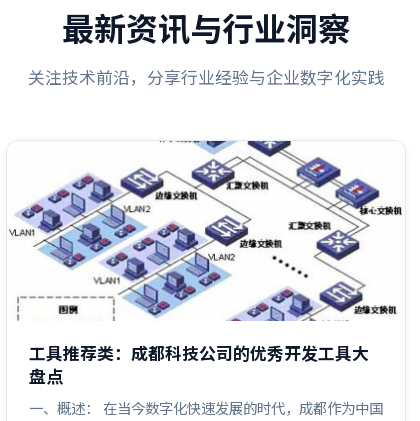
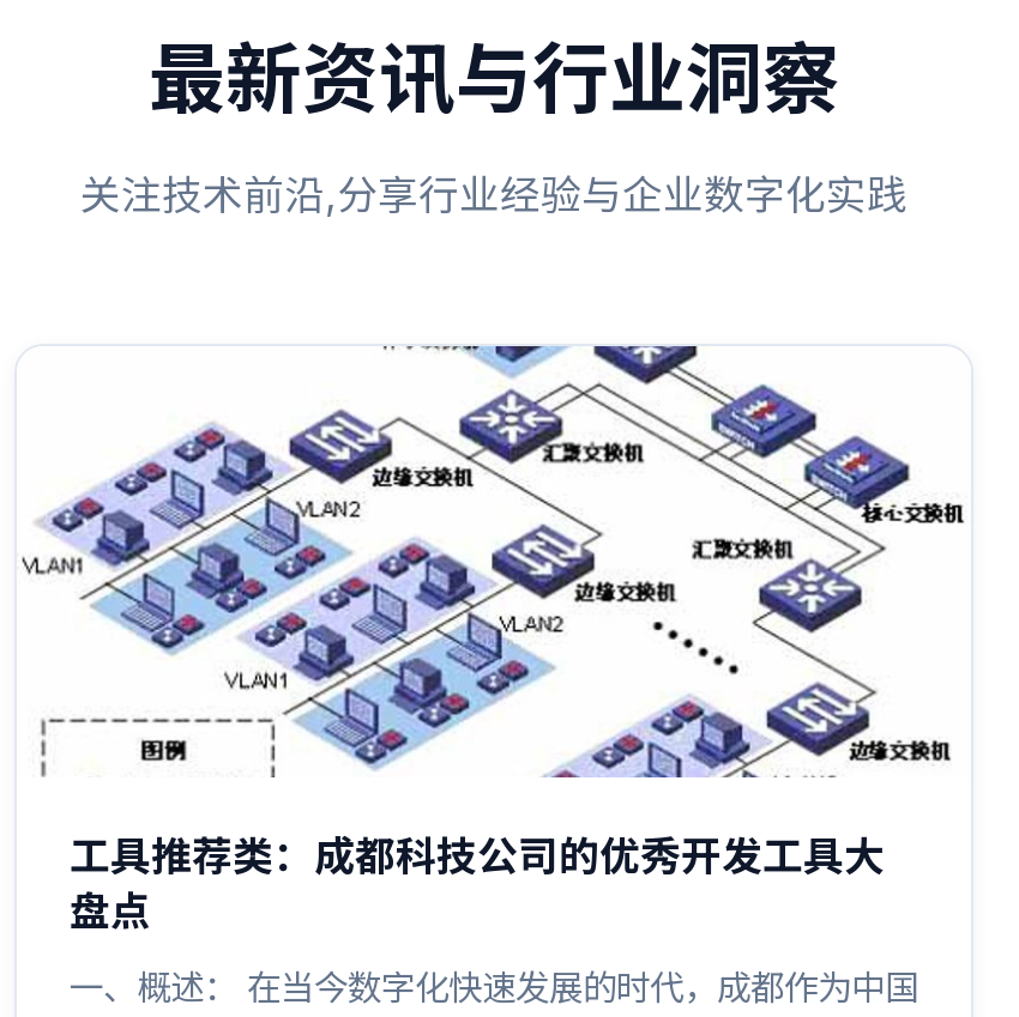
- 关注技术前沿，分享行业经验与企业数字化实践
+ 关注技术前沿,分享行业经验与企业数字化实践
